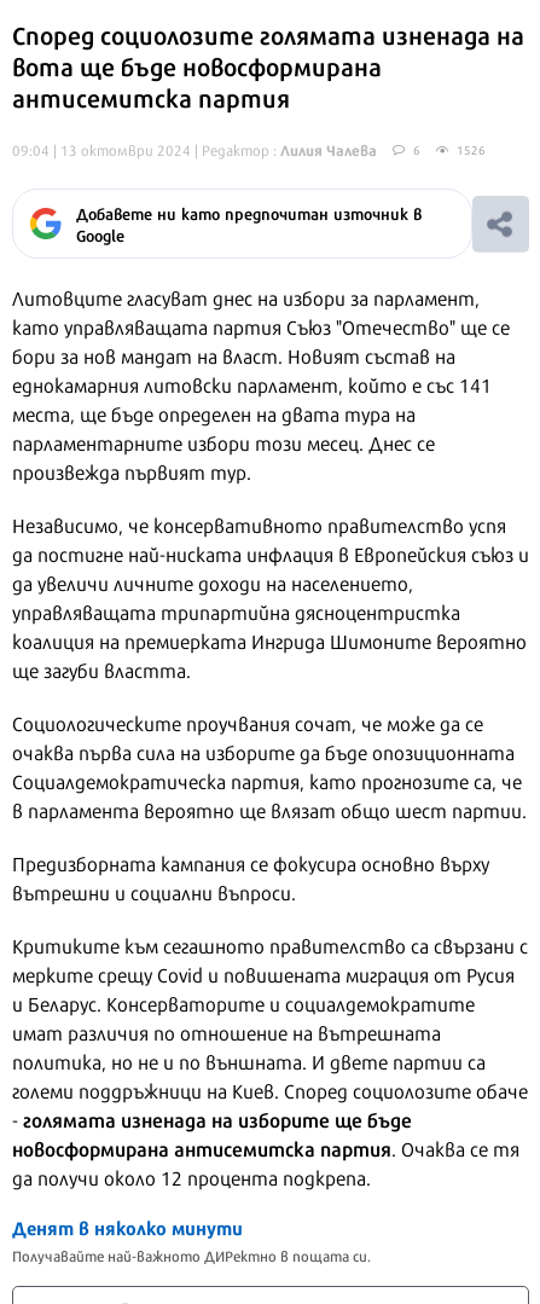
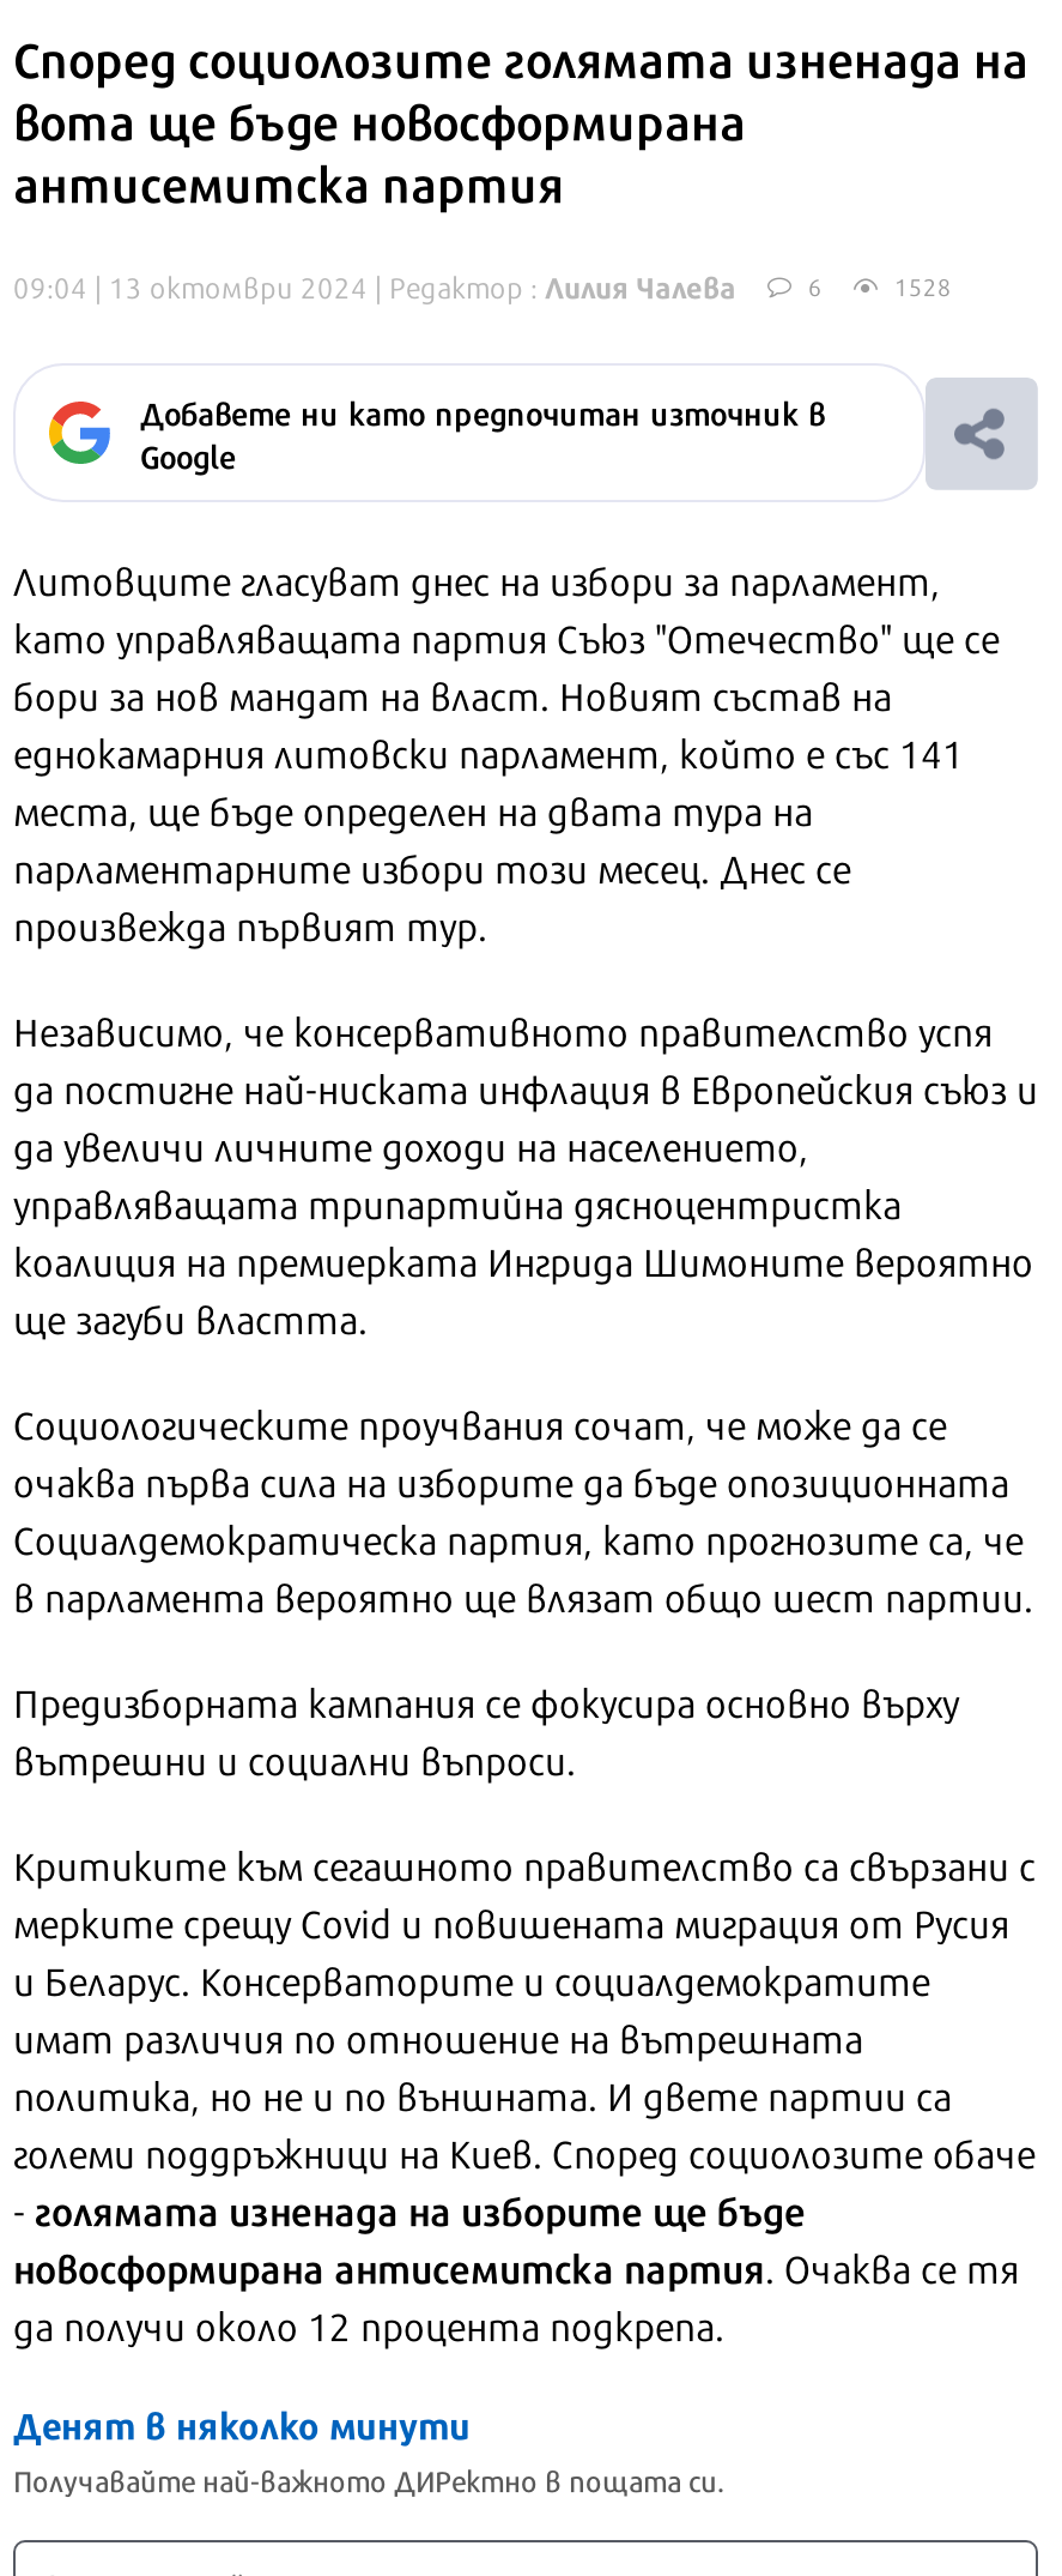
- 1526
+ 1528
